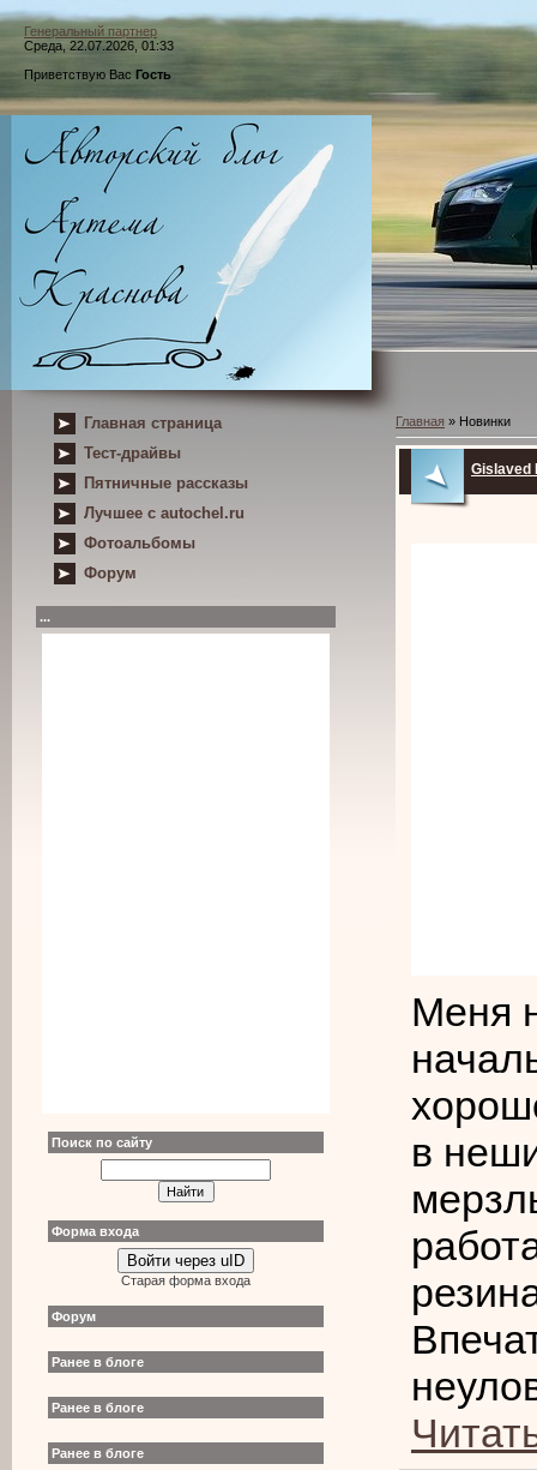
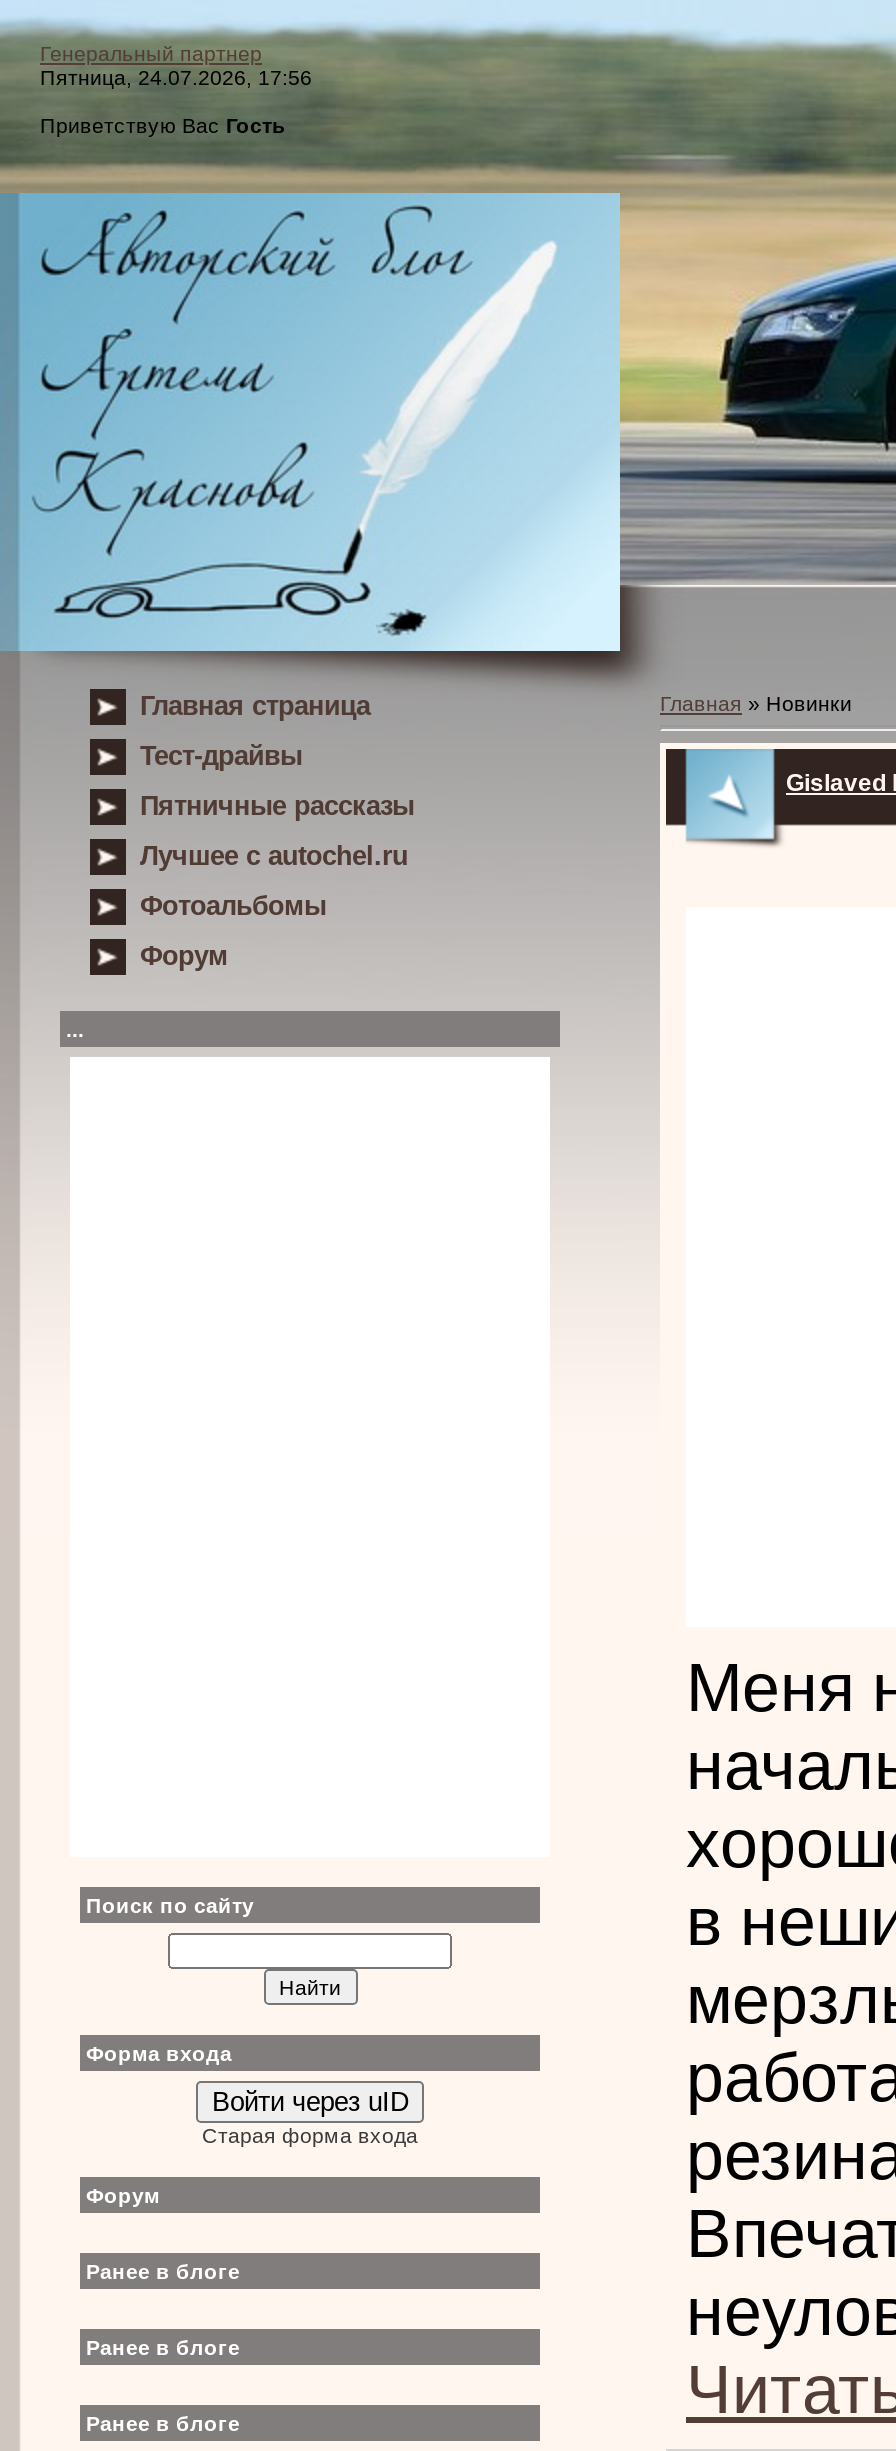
- Среда, 22.07.2026, 01:33
+ Пятница, 24.07.2026, 17:56
